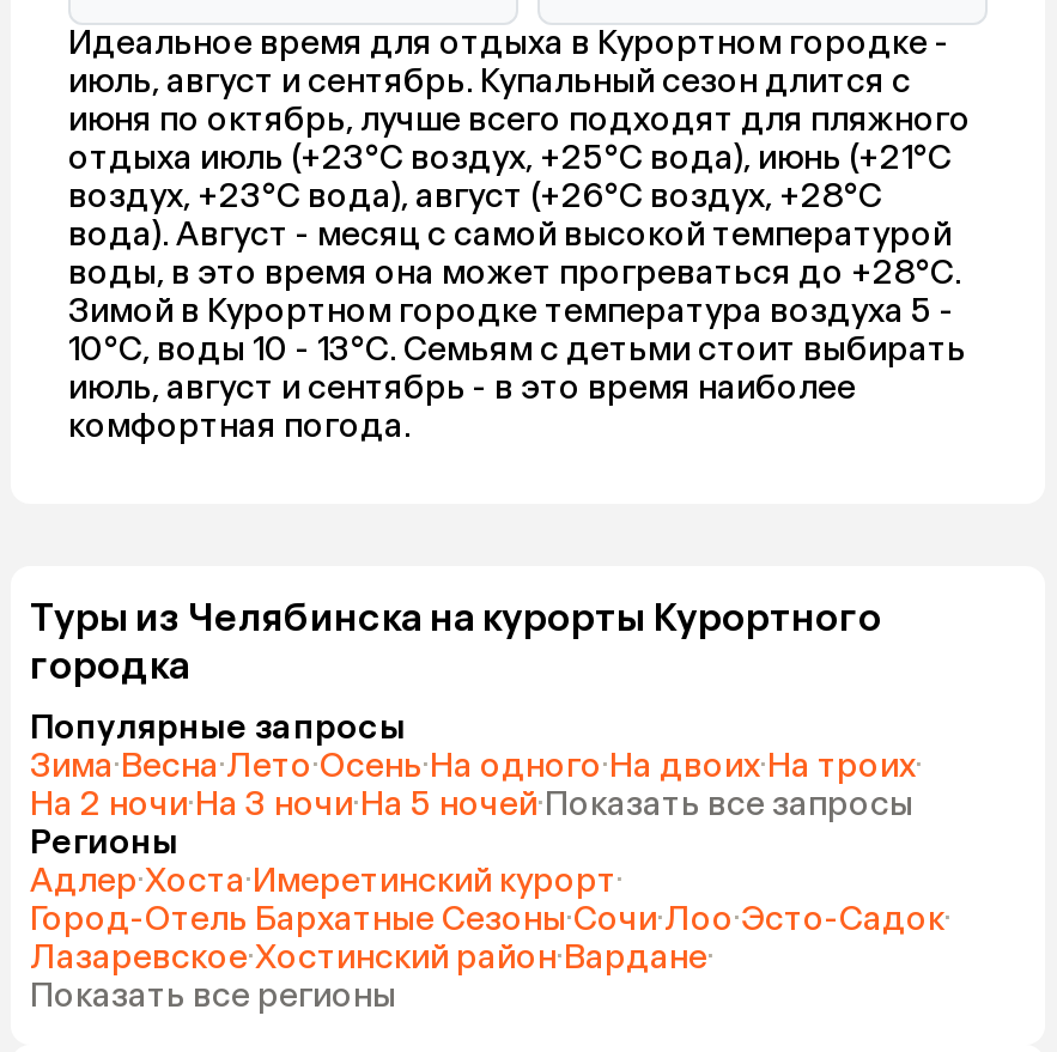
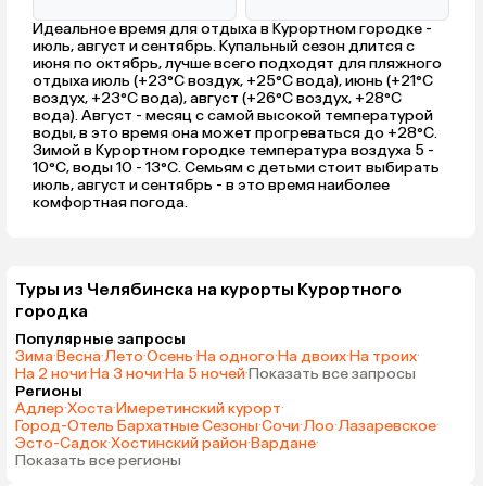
- Город-Отель Бархатные Сезоны·Сочи·Лоо·Эсто-Садок·
+ Город-Отель Бархатные Сезоны·Сочи·Лоо·Лазаревское·

- Лазаревское·Хостинский район·Вардане·
+ Эсто-Садок·Хостинский район·Вардане·
